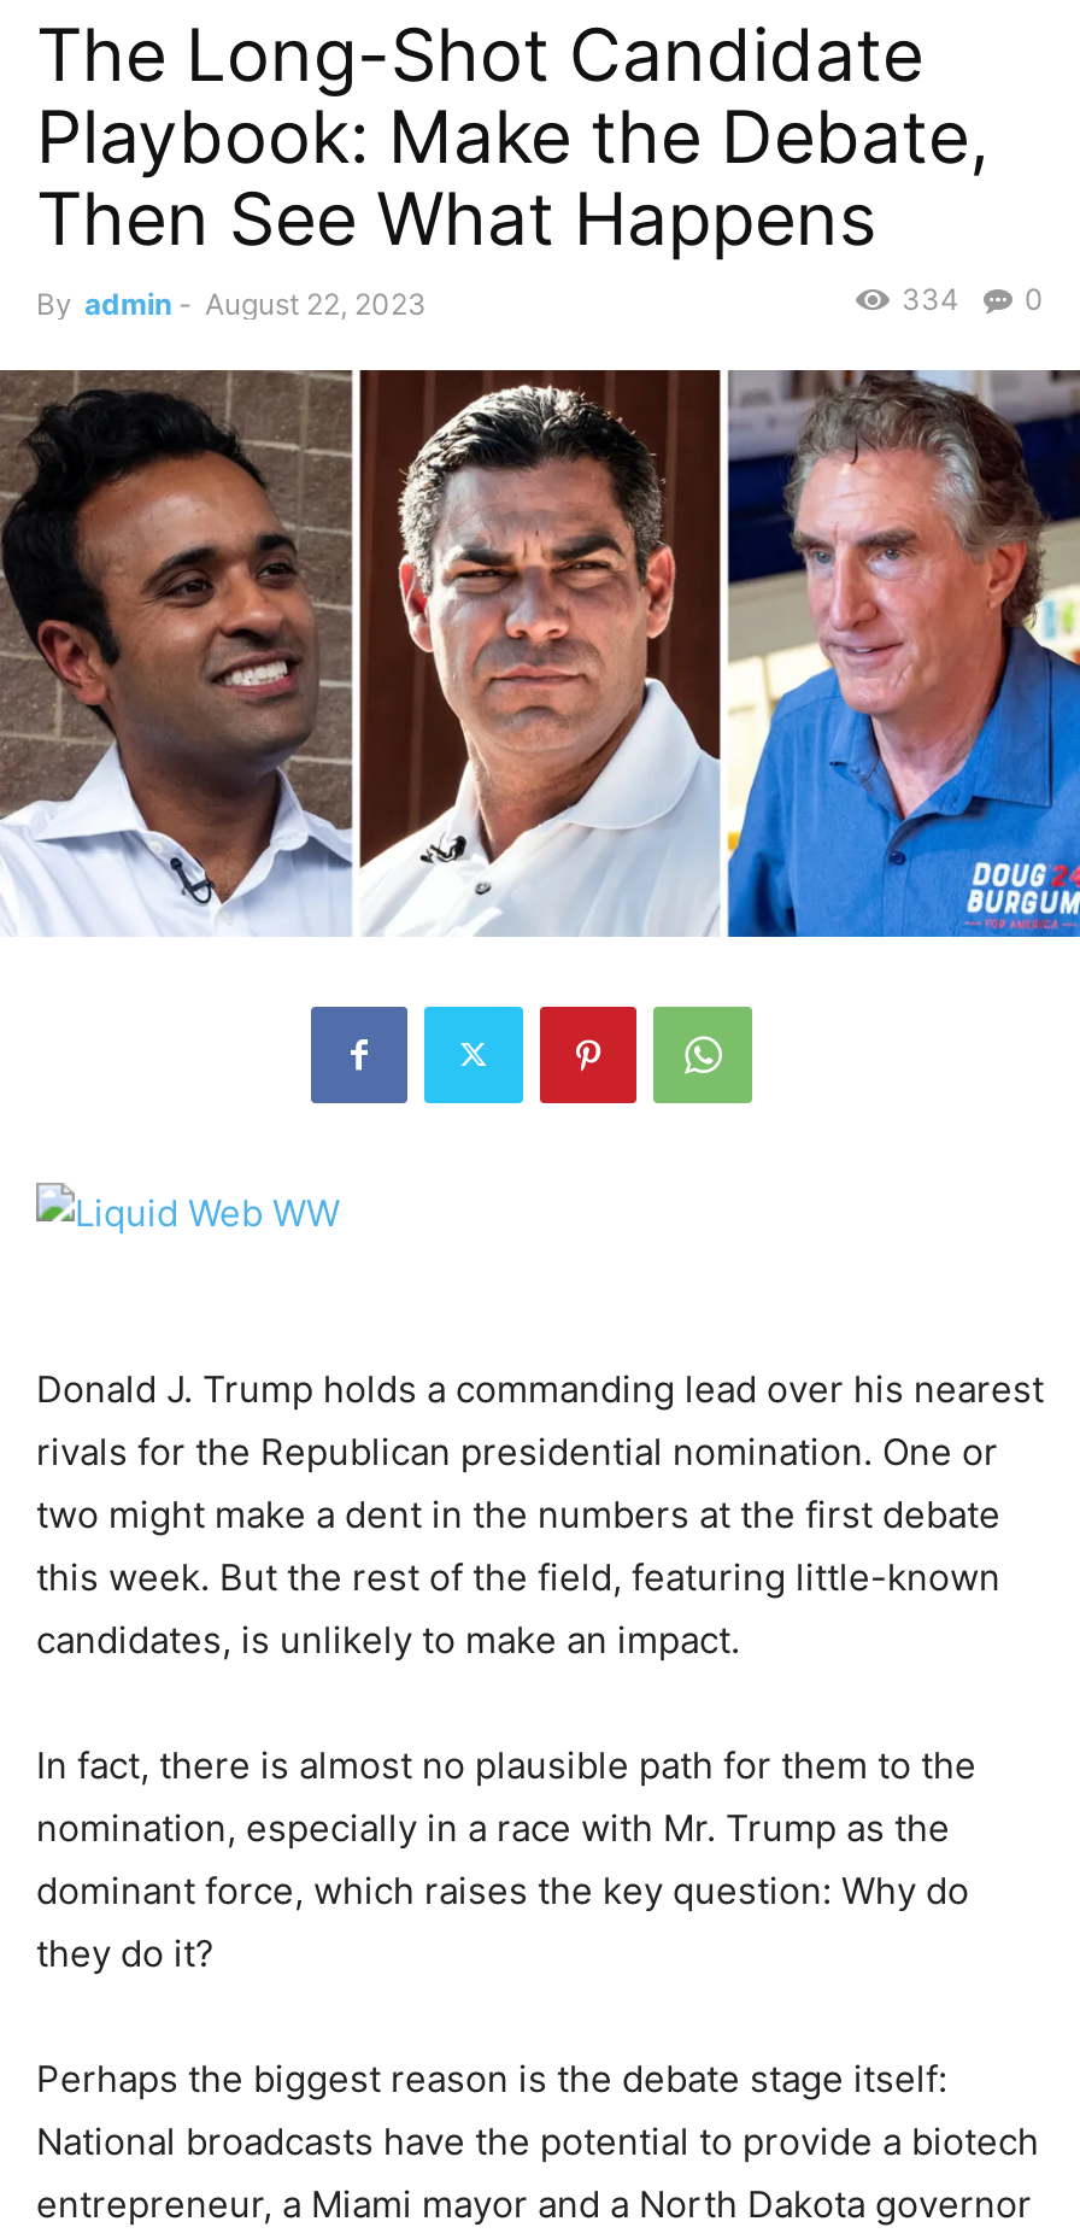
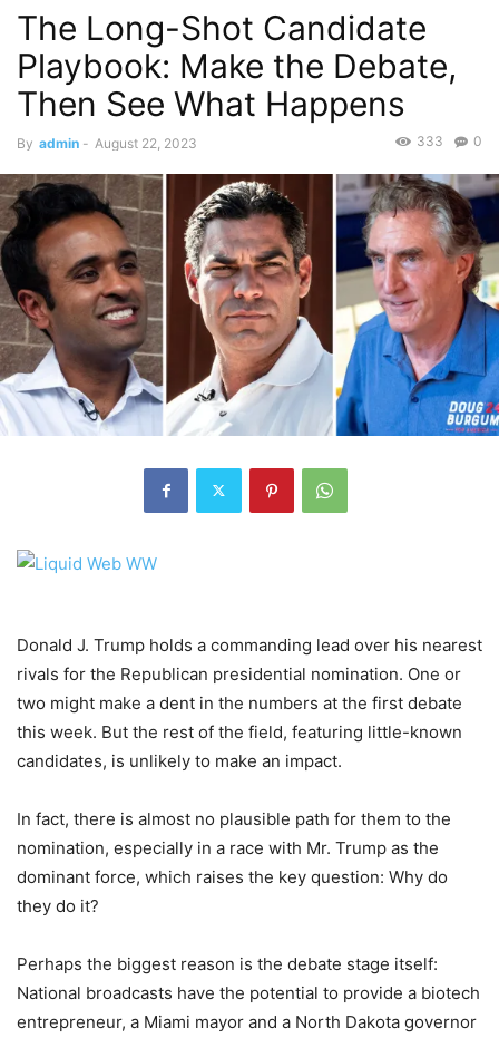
- 334 0
+ 333 0
